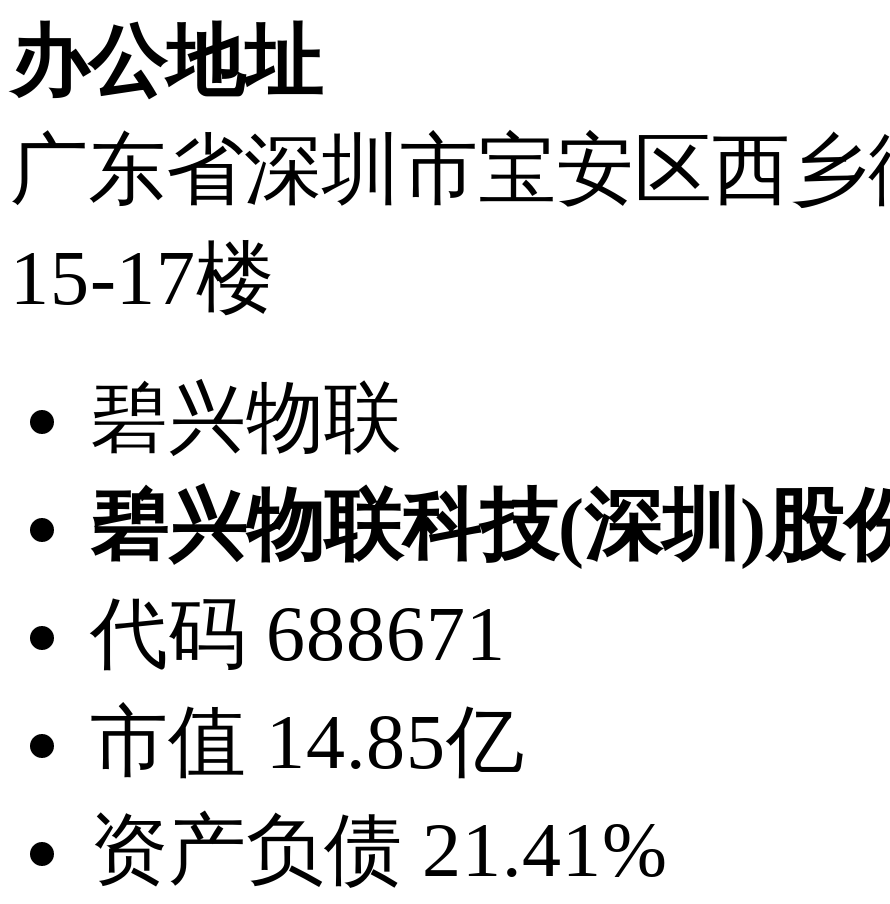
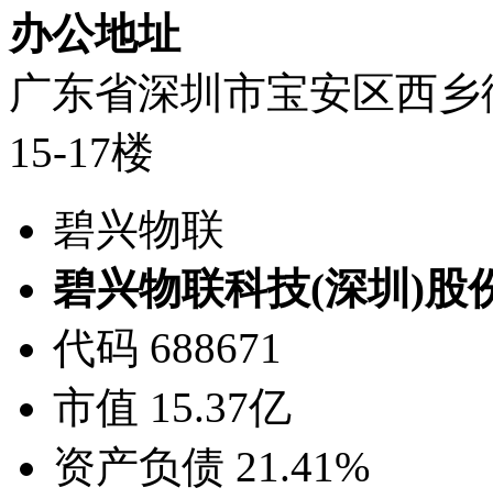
- 市值 14.85亿
+ 市值 15.37亿
